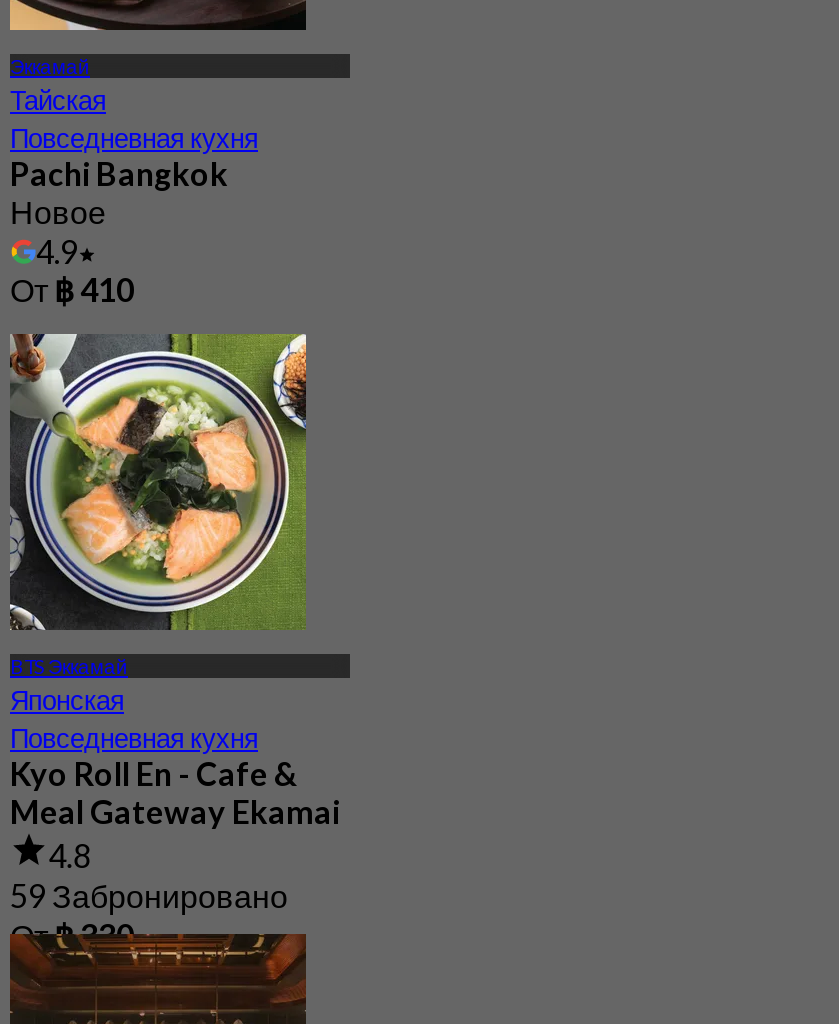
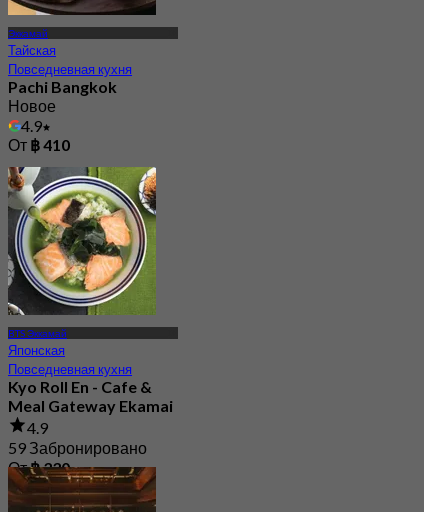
- 4.8
+ 4.9
